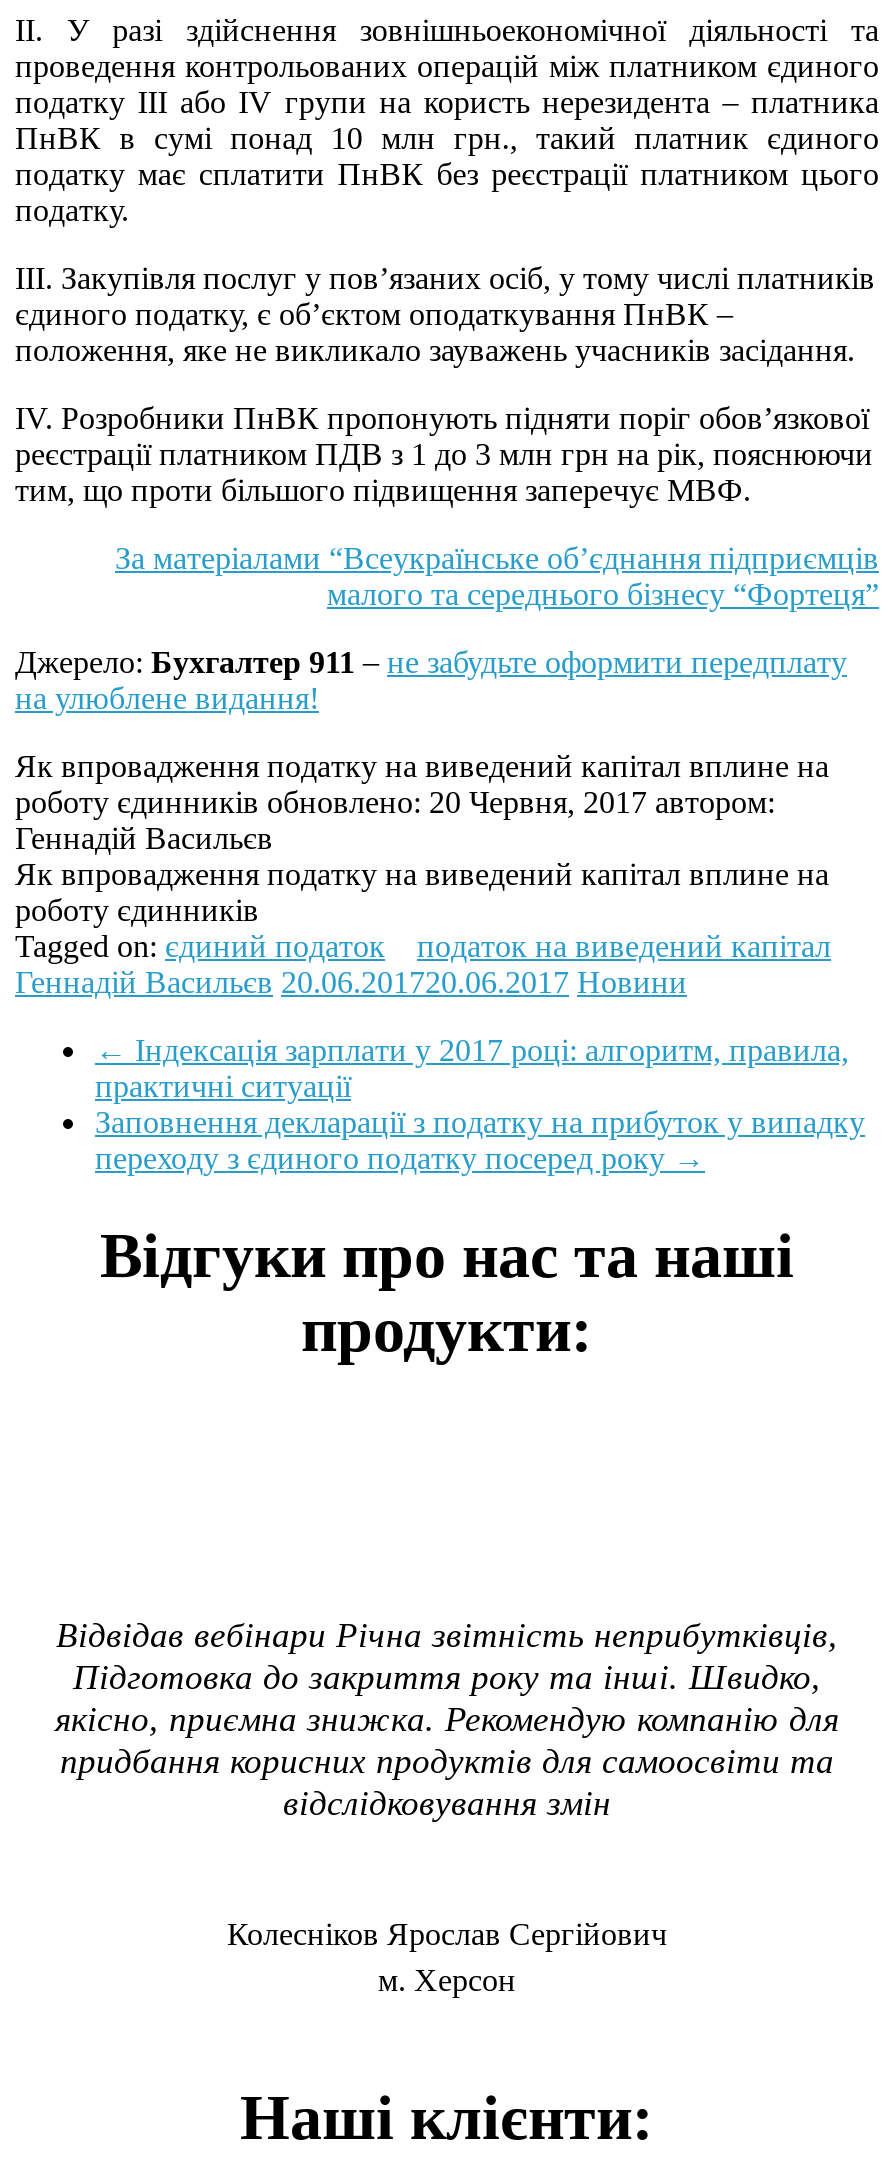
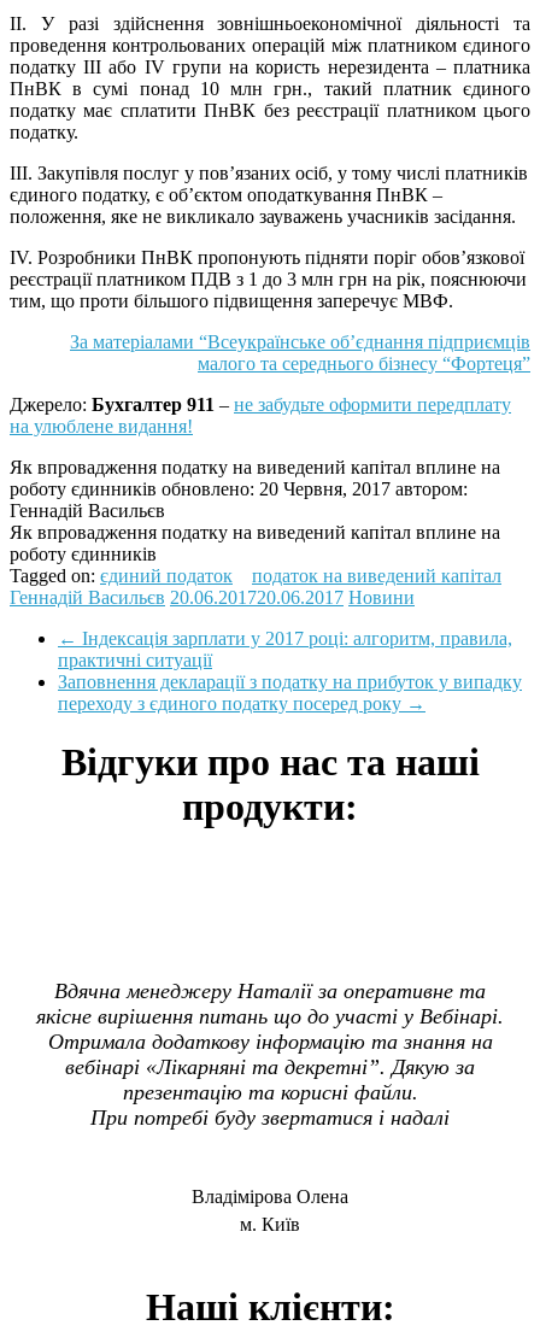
- Відвідав вебінари Річна звітність неприбутківців,
- Підготовка до закриття року та інші. Швидко,
- якісно, приємна знижка. Рекомендую компанію для
- придбання корисних продуктів для самоосвіти та
- відслідковування змін
+ Вдячна менеджеру Наталії за оперативне та
+ якісне вирішення питань що до участі у Вебінарі.
+ Отримала додаткову інформацію та знання на
+ вебінарі «Лікарняні та декретні”. Дякую за
+ презентацію та корисні файли.
+ При потребі буду звертатися і надалі

- Колесніков Ярослав Сергійович
- м. Херсон
+ Владімірова Олена
+ м. Київ
